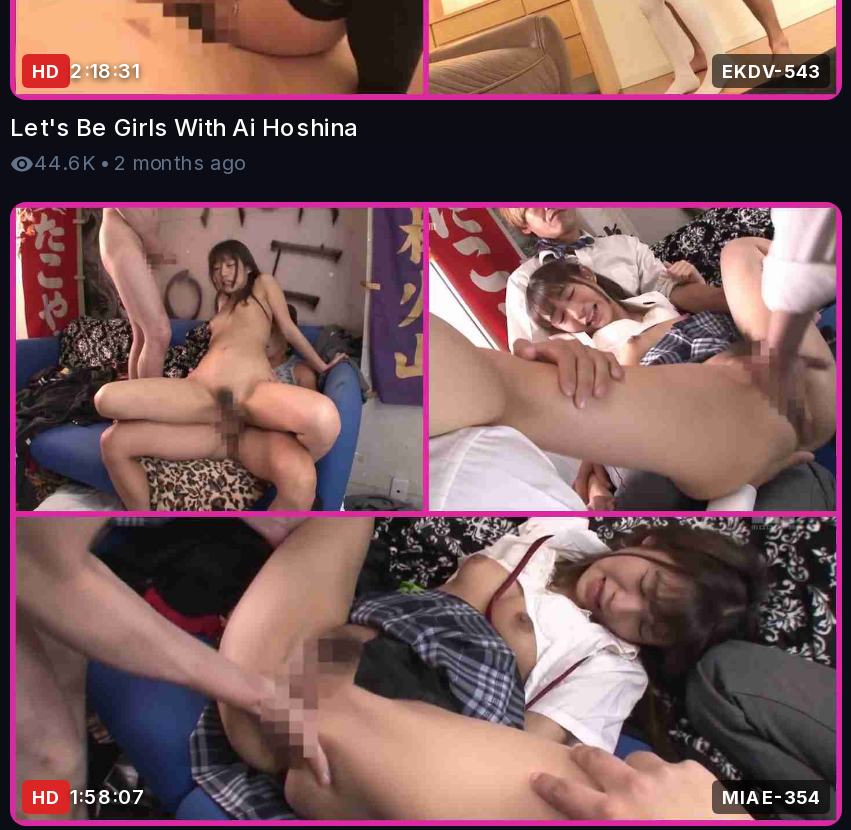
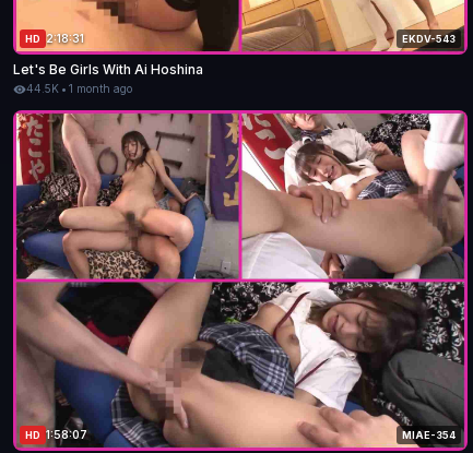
- 44.6K • 2 months ago
+ 44.5K • 1 month ago
